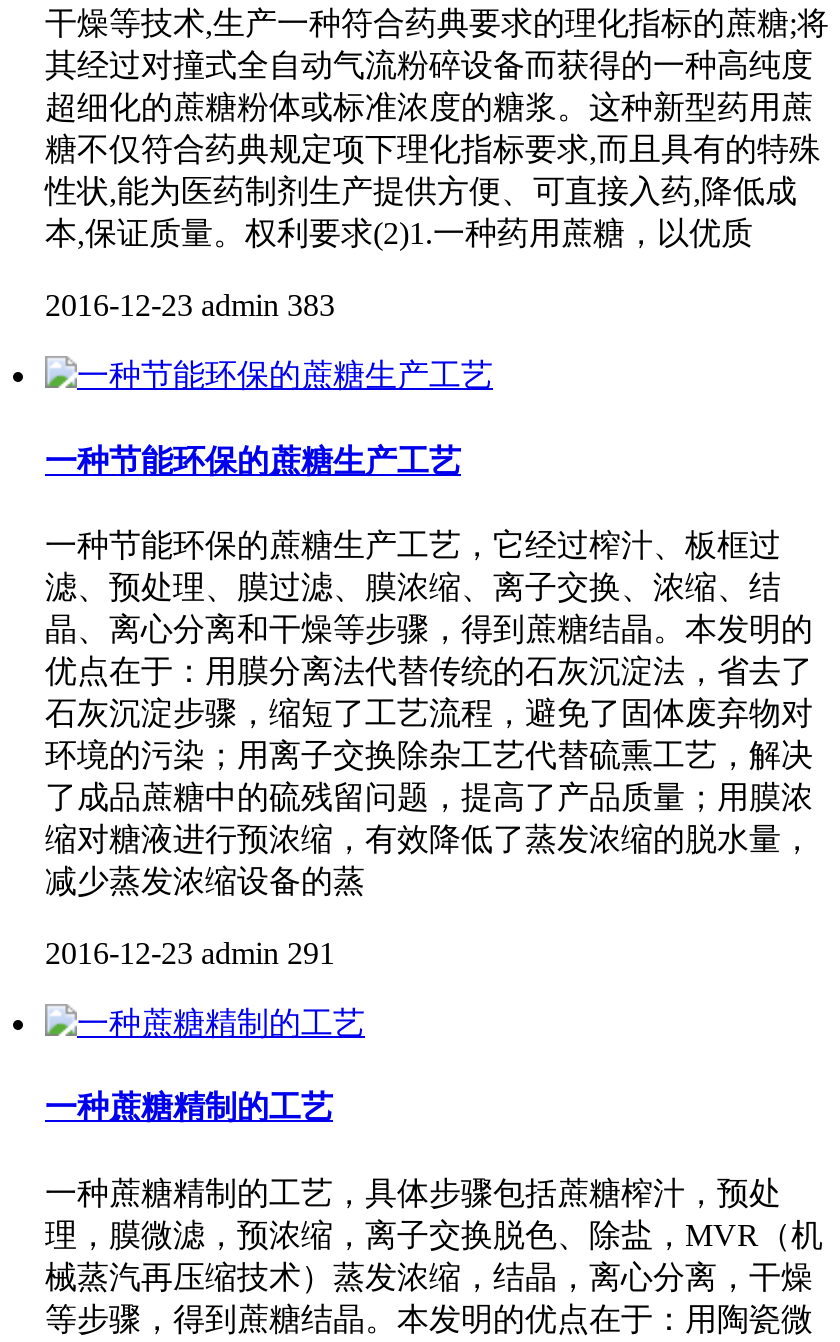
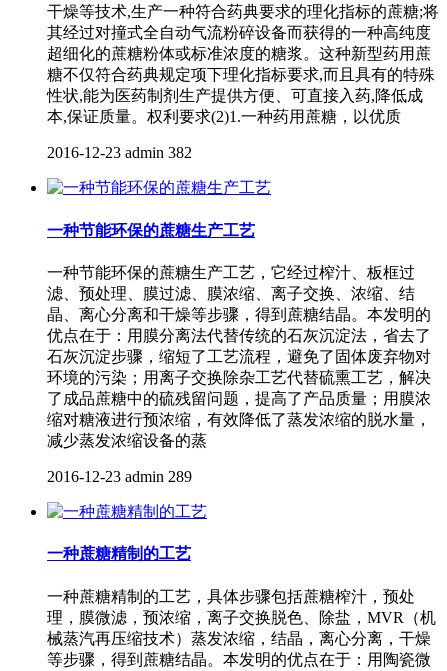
- 2016-12-23 admin 383
+ 2016-12-23 admin 382

- 2016-12-23 admin 291
+ 2016-12-23 admin 289
